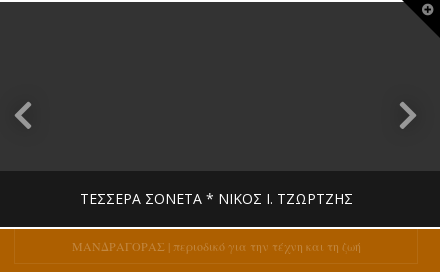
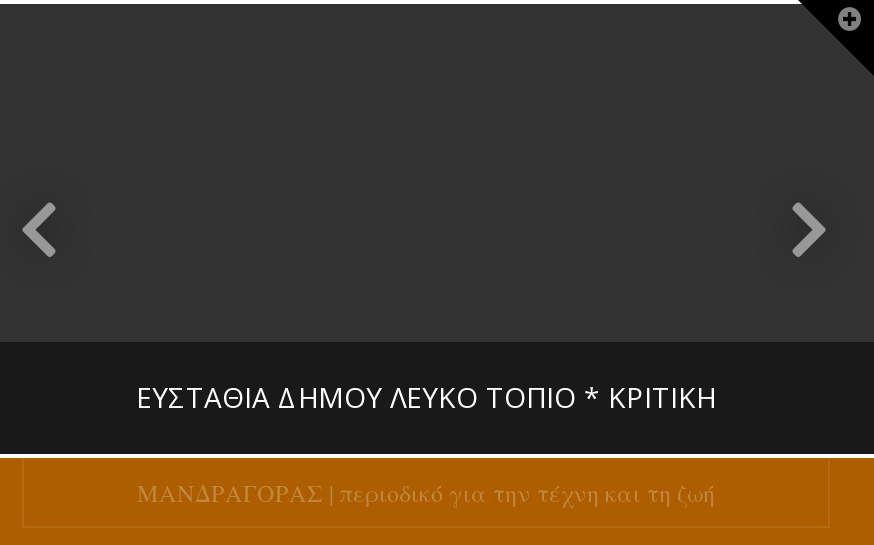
- ΤΈΣΣΕΡΑ ΣΟΝΈΤΑ * ΝΊΚΟΣ Ι. ΤΖΏΡΤΖΗΣ
+ ΕΥΣΤΑΘΊΑ ΔΉΜΟΥ ΛΕΥΚΟ ΤΟΠΙΟ * ΚΡΙΤΙΚΉ
